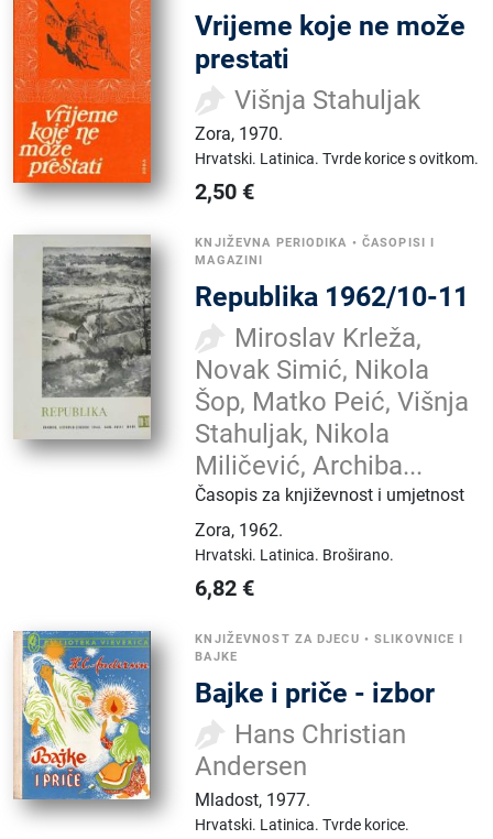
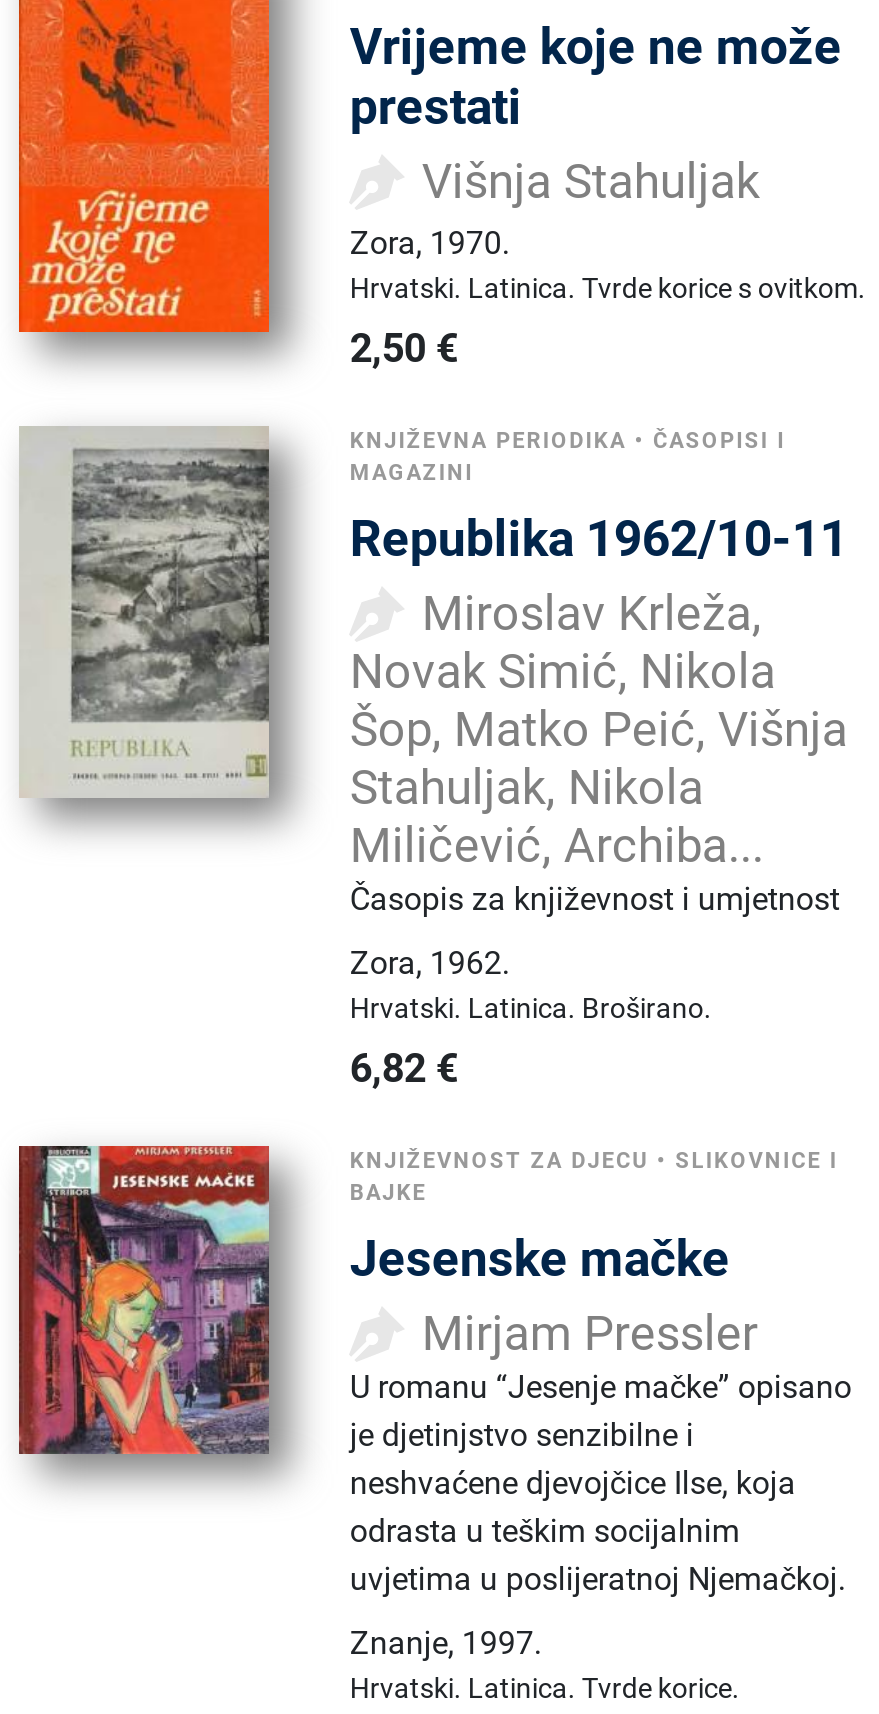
- [image]
- Bajke i priče - izbor
- Hans Christian
- Andersen
- Mladost, 1977.
+ [image]
+ Jesenske mačke
+ Mirjam Pressler
+ U romanu “Jesenje mačke” opisano
+ je djetinjstvo senzibilne i
+ neshvaćene djevojčice Ilse, koja
+ odrasta u teškim socijalnim
+ uvjetima u poslijeratnoj Njemačkoj.
+ Znanje, 1997.
